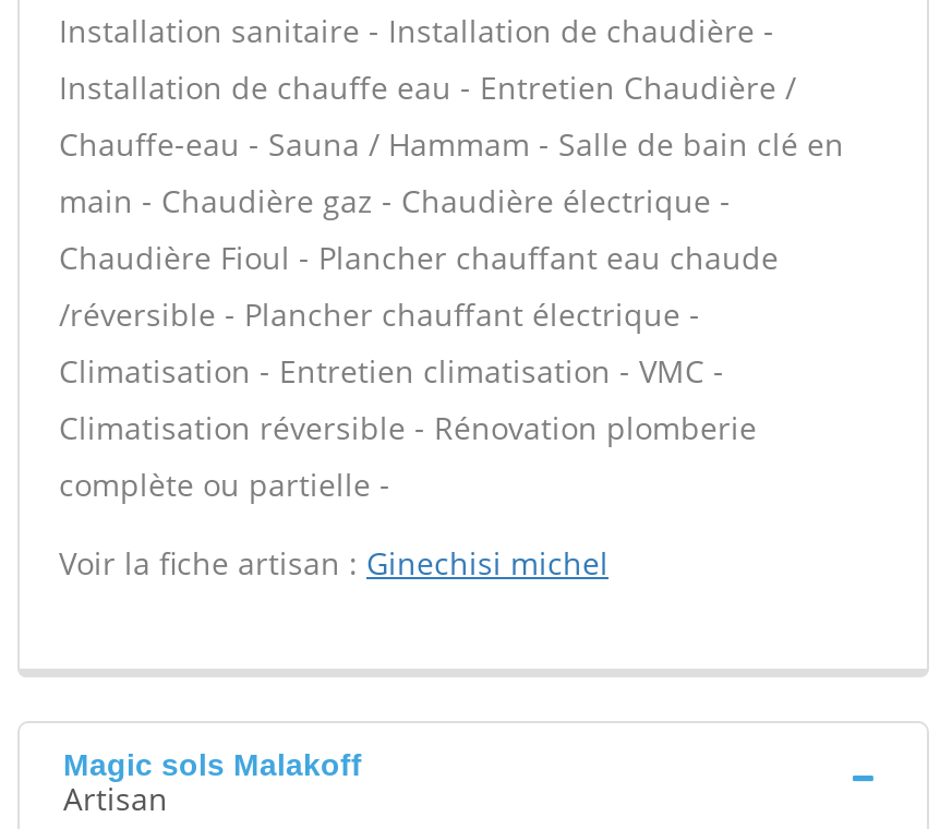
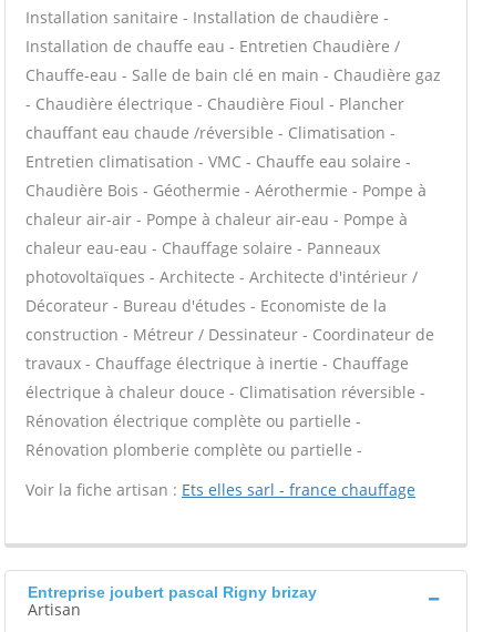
- Chauffe-eau - Sauna / Hammam - Salle de bain clé en
- main - Chaudière gaz - Chaudière électrique -
- Chaudière Fioul - Plancher chauffant eau chaude
- /réversible - Plancher chauffant électrique -
- Climatisation - Entretien climatisation - VMC -
- Climatisation réversible - Rénovation plomberie
- complète ou partielle -
+ Chauffe-eau - Salle de bain clé en main - Chaudière gaz
+ - Chaudière électrique - Chaudière Fioul - Plancher
+ chauffant eau chaude /réversible - Climatisation -
+ Entretien climatisation - VMC - Chauffe eau solaire -
+ Chaudière Bois - Géothermie - Aérothermie - Pompe à
+ chaleur air-air - Pompe à chaleur air-eau - Pompe à
+ chaleur eau-eau - Chauffage solaire - Panneaux
+ photovoltaïques - Architecte - Architecte d'intérieur /
+ Décorateur - Bureau d'études - Economiste de la
+ construction - Métreur / Dessinateur - Coordinateur de
+ travaux - Chauffage électrique à inertie - Chauffage
+ électrique à chaleur douce - Climatisation réversible -
+ Rénovation électrique complète ou partielle -
+ Rénovation plomberie complète ou partielle -

- Voir la fiche artisan : Ginechisi michel
+ Voir la fiche artisan : Ets elles sarl - france chauffage

- Magic sols Malakoff
+ Entreprise joubert pascal Rigny brizay
